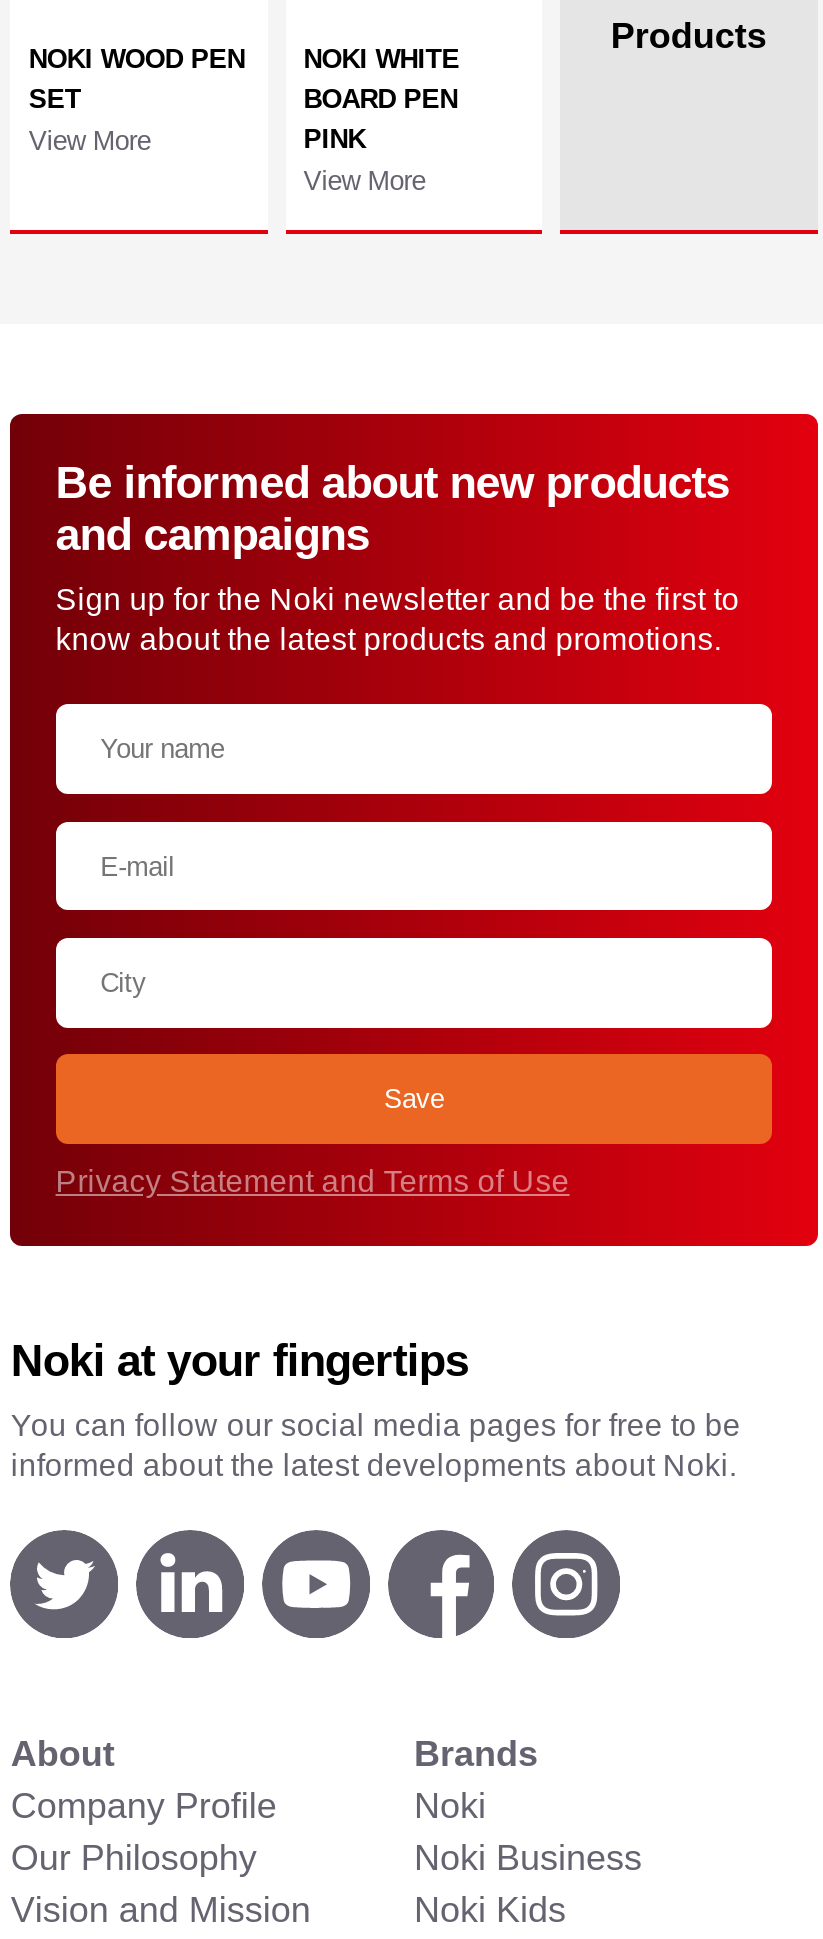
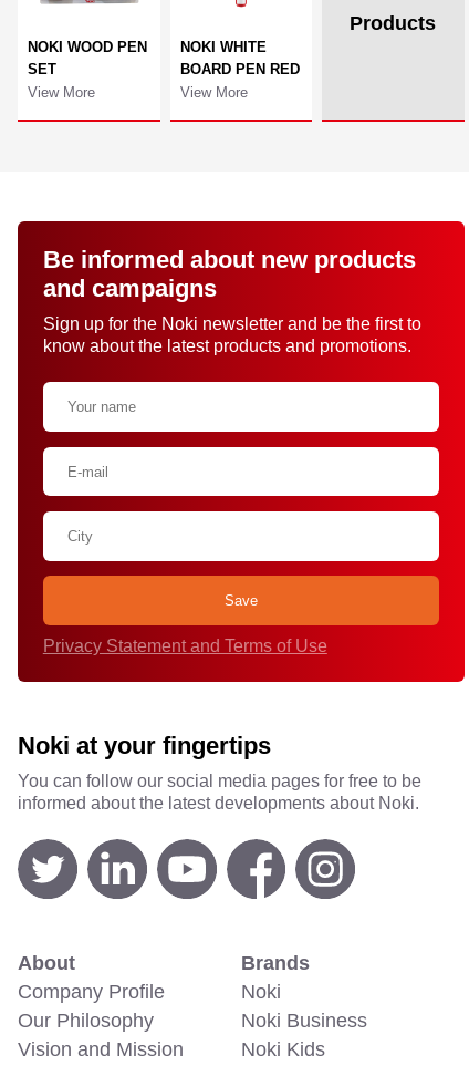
- BOARD PEN
- PINK
+ BOARD PEN RED
